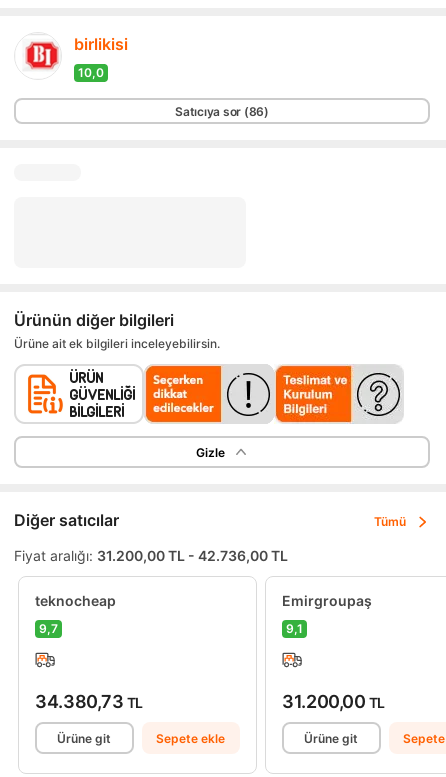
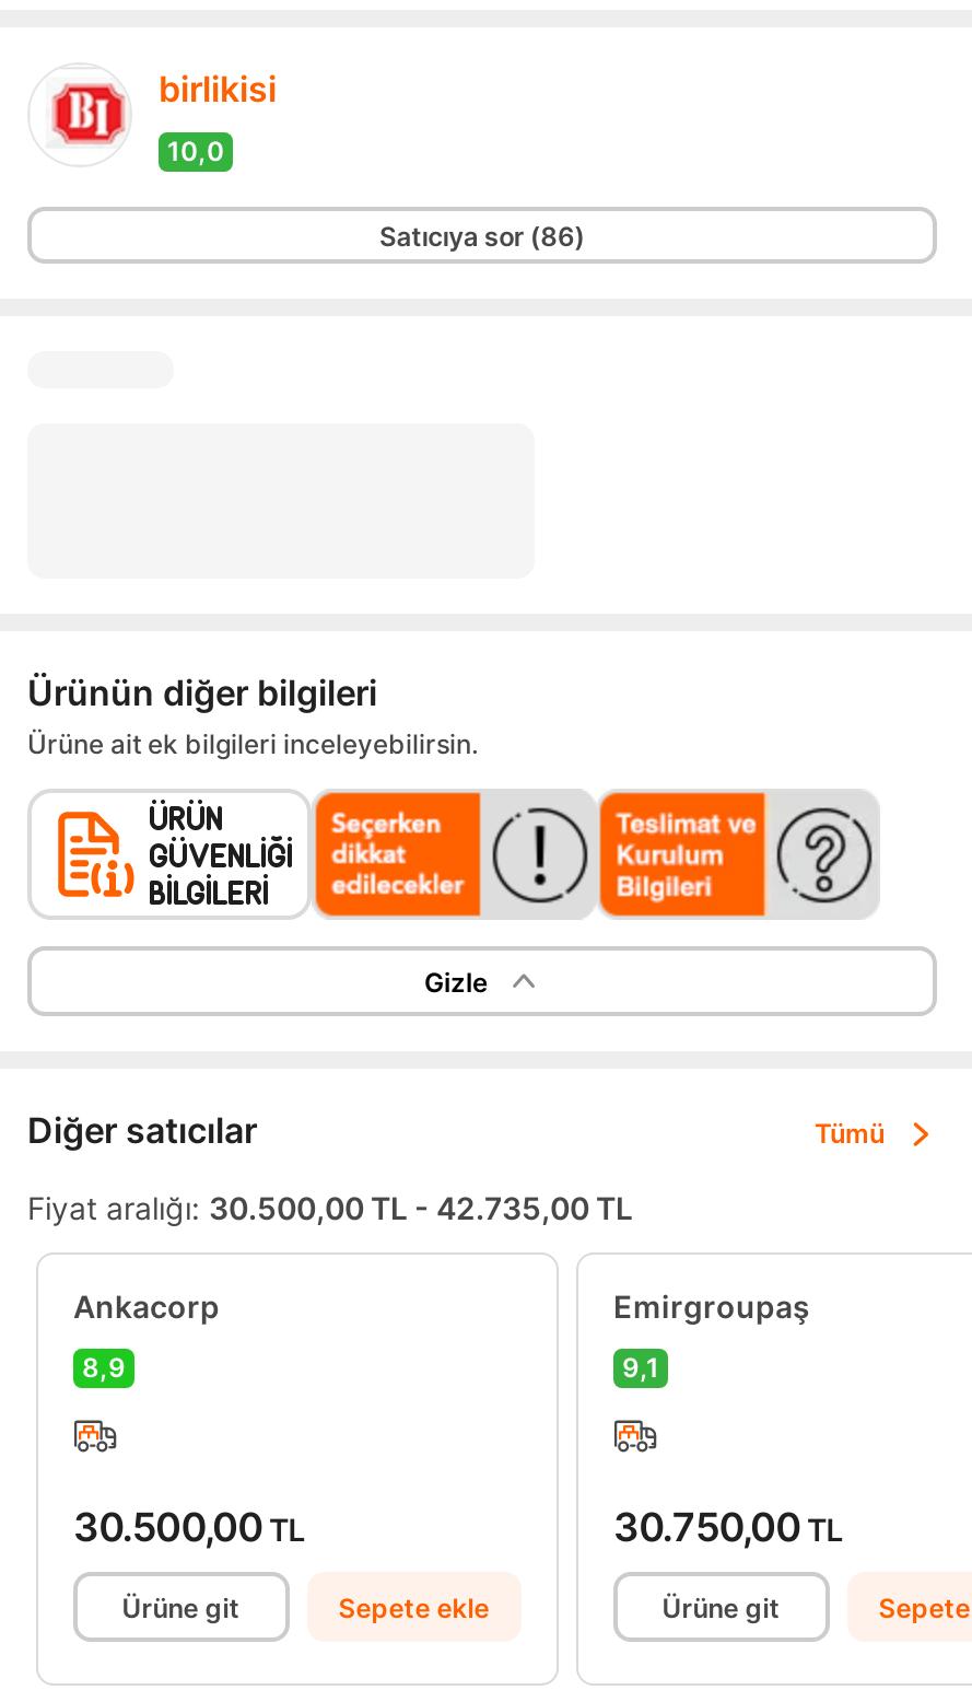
- Fiyat aralığı: 31.200,00 TL - 42.736,00 TL
+ Fiyat aralığı: 30.500,00 TL - 42.735,00 TL

- teknocheap
+ Ankacorp

- 9,7
+ 8,9

- 34.380,73 TL
+ 30.500,00 TL

- 31.200,00 TL
+ 30.750,00 TL
